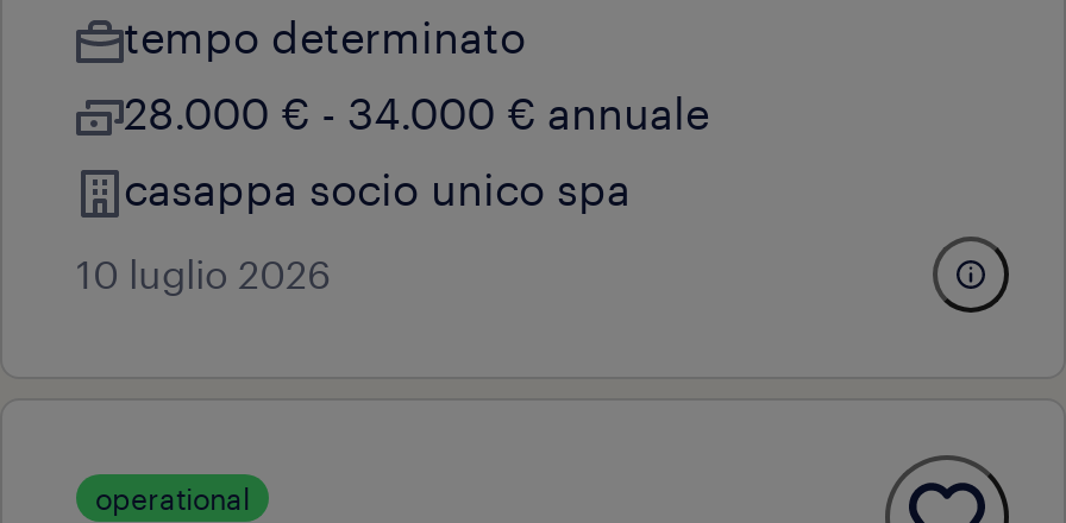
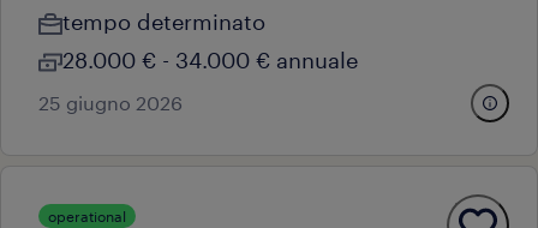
- casappa socio unico spa
- 10 luglio 2026
+ 25 giugno 2026
